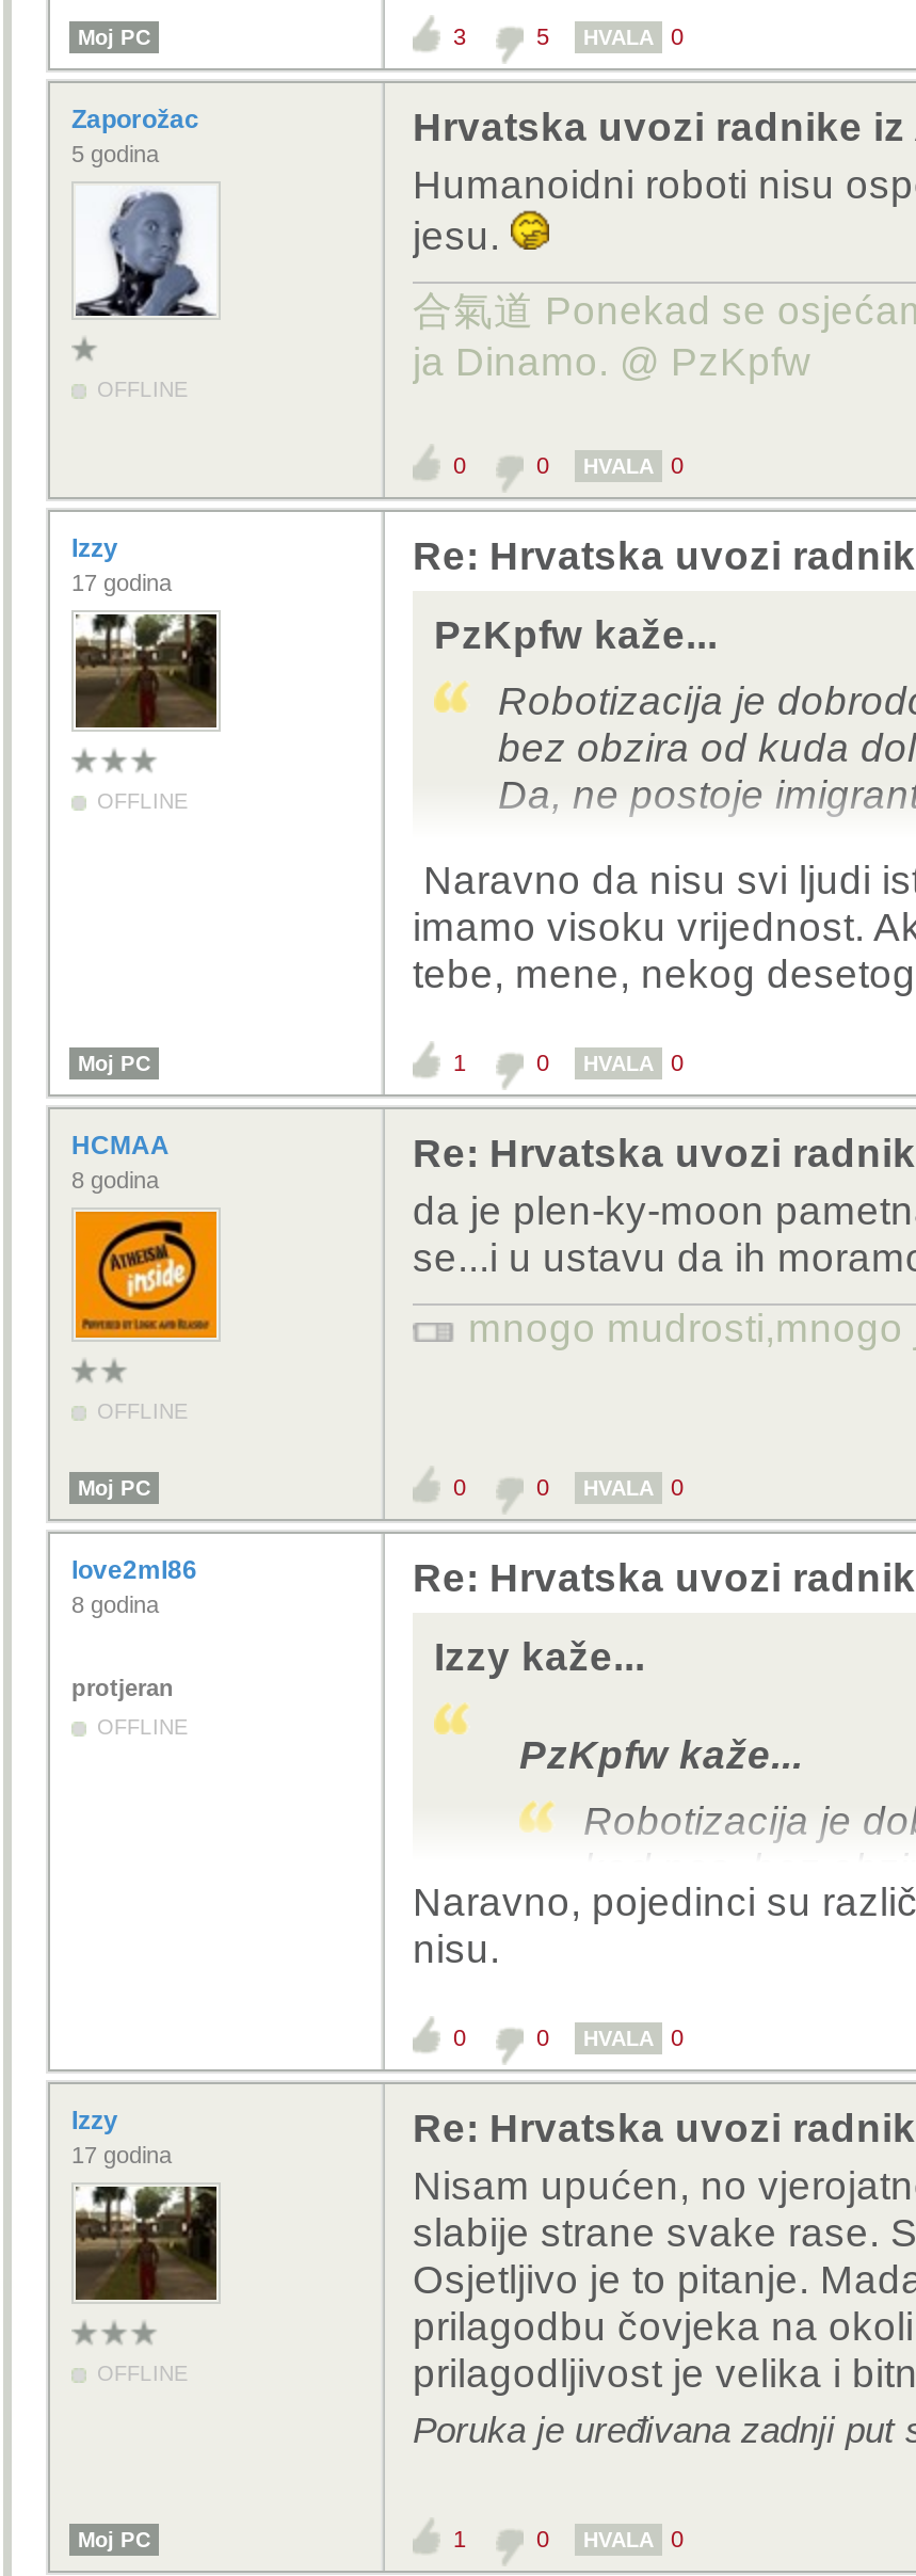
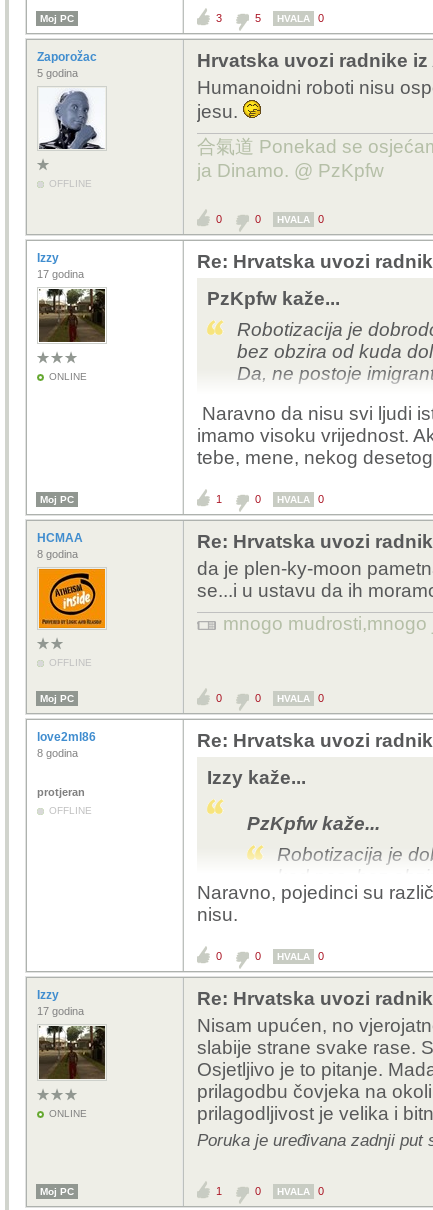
- OFFLINE
+ ONLINE

- OFFLINE
+ ONLINE
